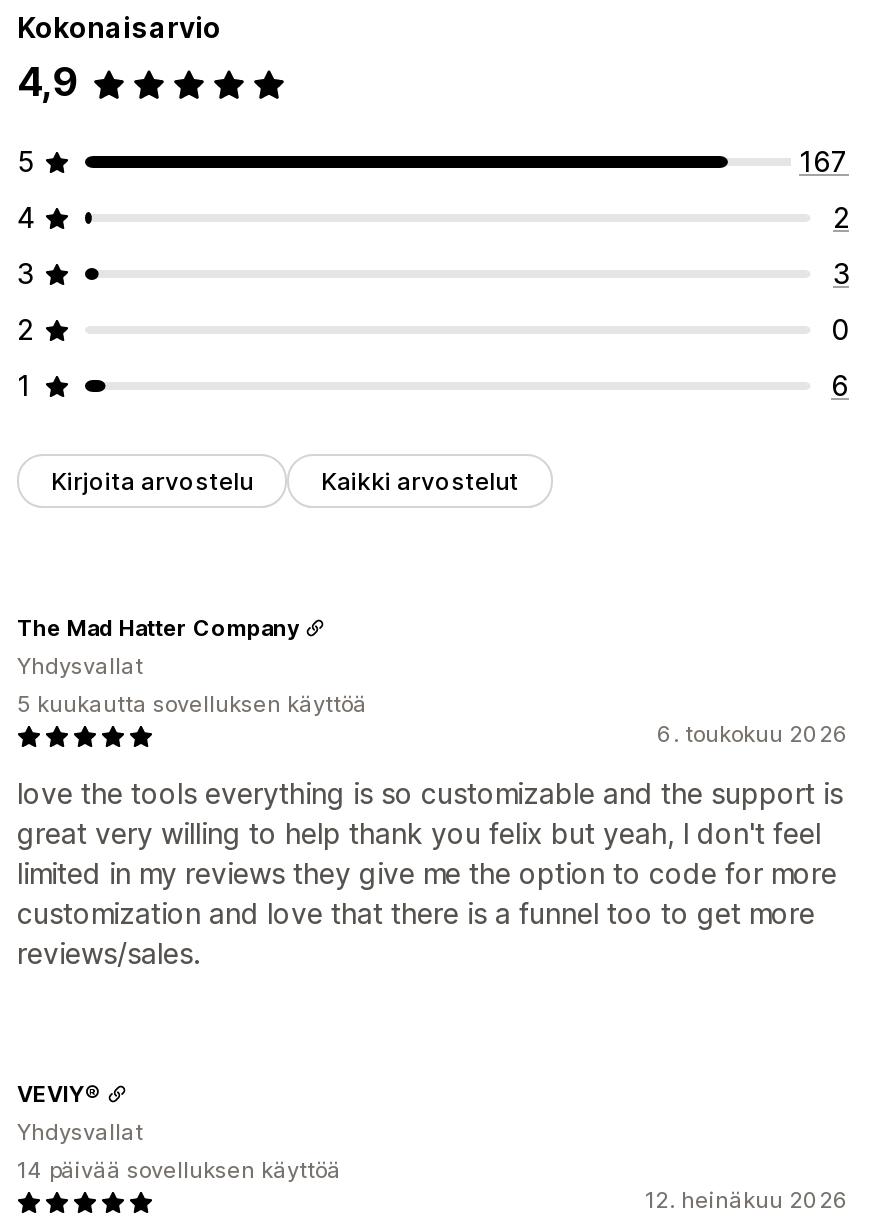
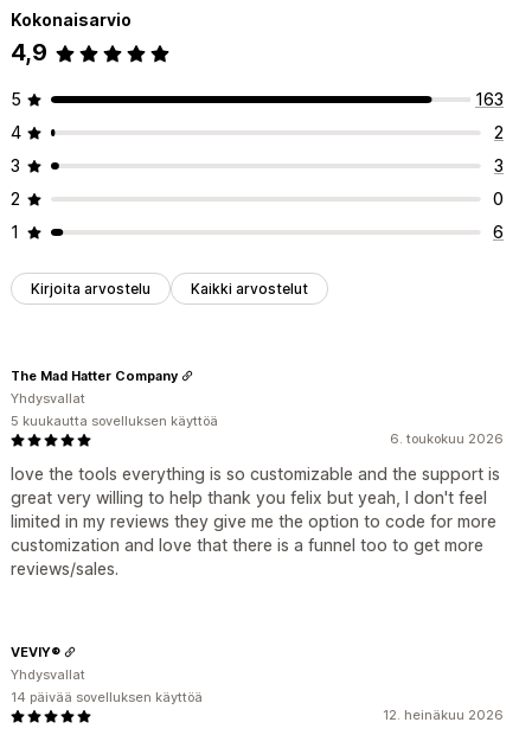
- 167
+ 163
